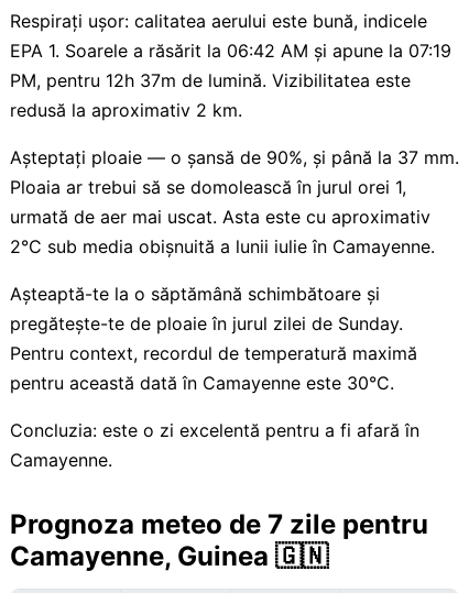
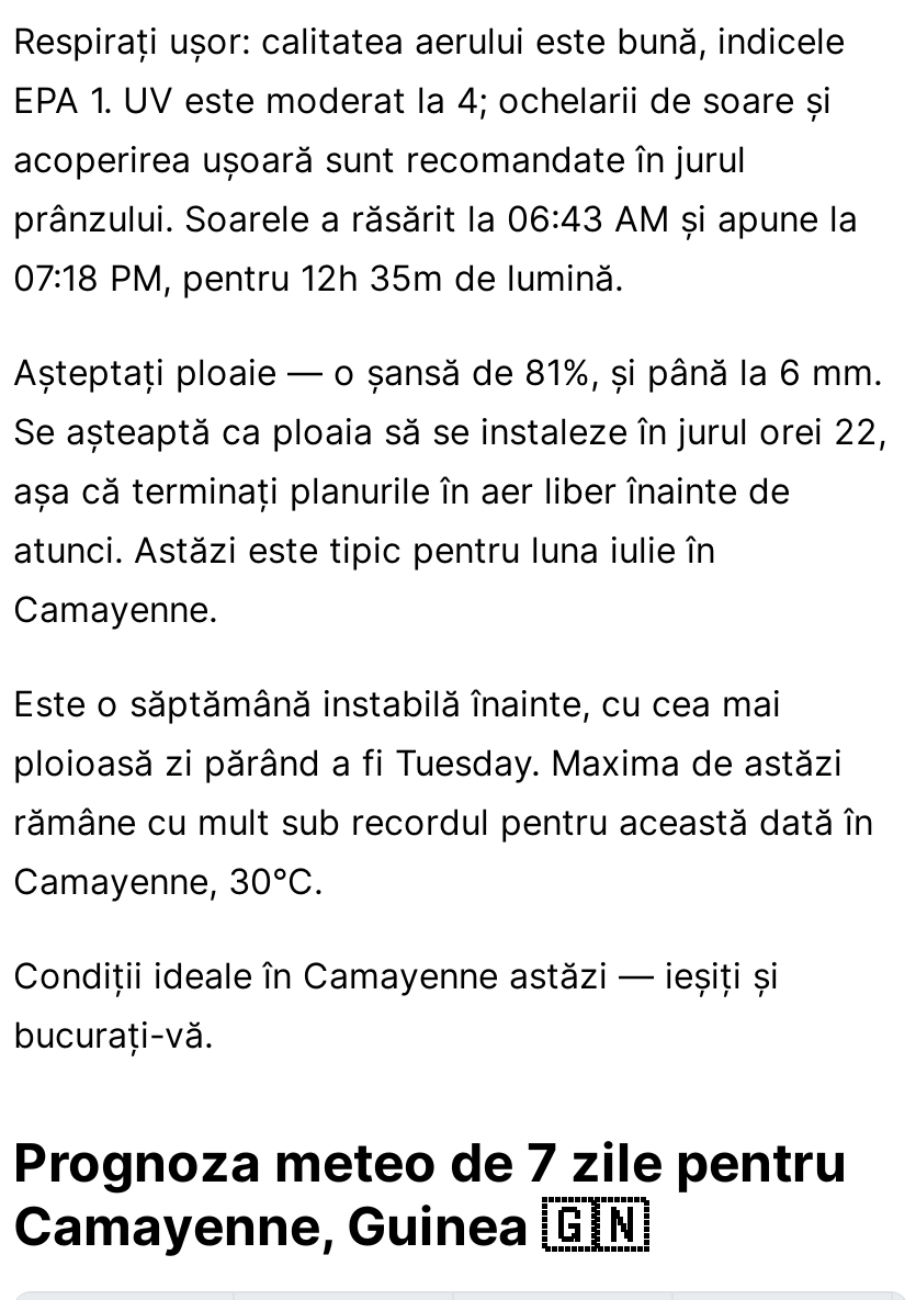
- EPA 1. Soarele a răsărit la 06:42 AM și apune la 07:19
- PM, pentru 12h 37m de lumină. Vizibilitatea este
- redusă la aproximativ 2 km.
- Așteptați ploaie — o șansă de 90%, și până la 37 mm.
- Ploaia ar trebui să se domolească în jurul orei 1,
- urmată de aer mai uscat. Asta este cu aproximativ
- 2°C sub media obișnuită a lunii iulie în Camayenne.
- Așteaptă-te la o săptămână schimbătoare și
- pregătește-te de ploaie în jurul zilei de Sunday.
- Pentru context, recordul de temperatură maximă
- pentru această dată în Camayenne este 30°C.
- Concluzia: este o zi excelentă pentru a fi afară în
+ EPA 1. UV este moderat la 4; ochelarii de soare și
+ acoperirea ușoară sunt recomandate în jurul
+ prânzului. Soarele a răsărit la 06:43 AM și apune la
+ 07:18 PM, pentru 12h 35m de lumină.
+ Așteptați ploaie — o șansă de 81%, și până la 6 mm.
+ Se așteaptă ca ploaia să se instaleze în jurul orei 22,
+ așa că terminați planurile în aer liber înainte de
+ atunci. Astăzi este tipic pentru luna iulie în

moved up: Camayenne.

+ Este o săptămână instabilă înainte, cu cea mai
+ ploioasă zi părând a fi Tuesday. Maxima de astăzi
+ rămâne cu mult sub recordul pentru această dată în
+ Camayenne, 30°C.
+ Condiții ideale în Camayenne astăzi — ieșiți și
+ bucurați-vă.
